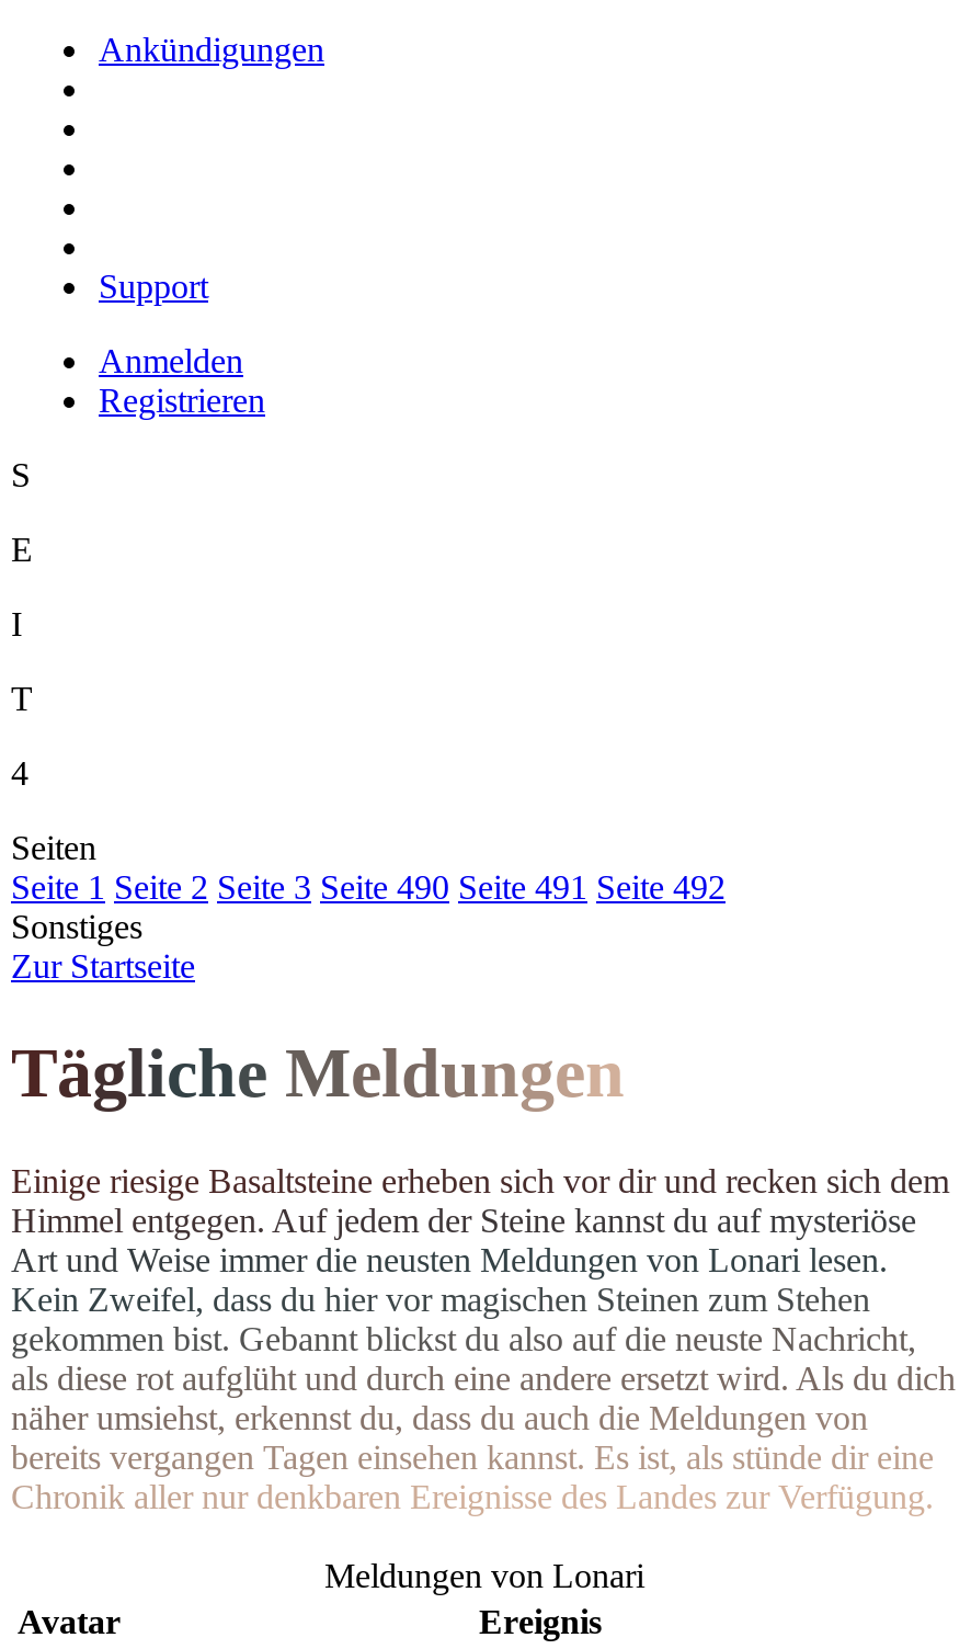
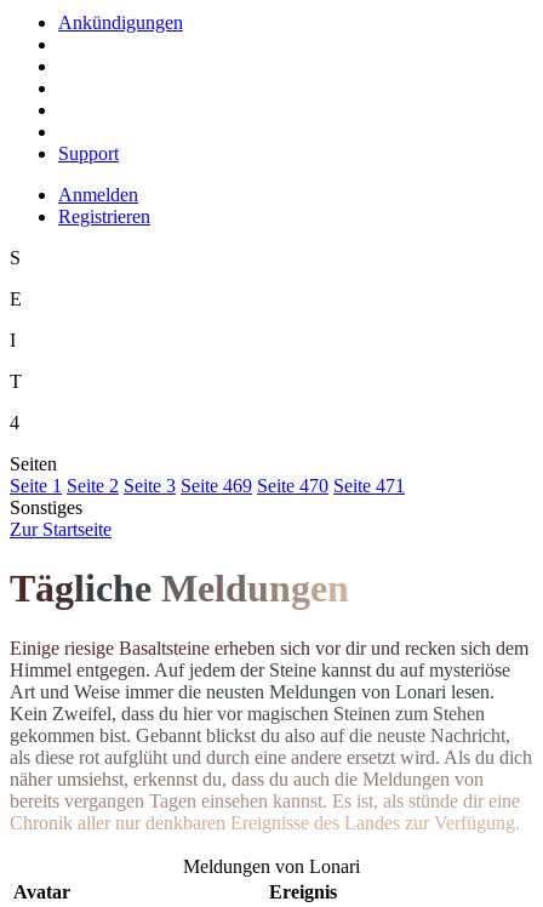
- Seite 1 Seite 2 Seite 3 Seite 490 Seite 491 Seite 492
+ Seite 1 Seite 2 Seite 3 Seite 469 Seite 470 Seite 471
